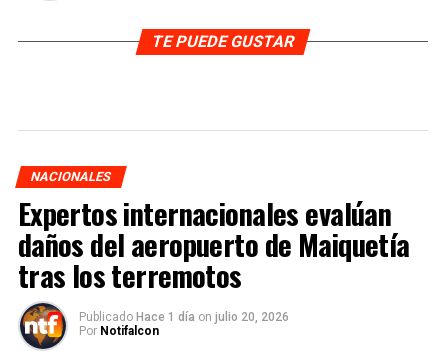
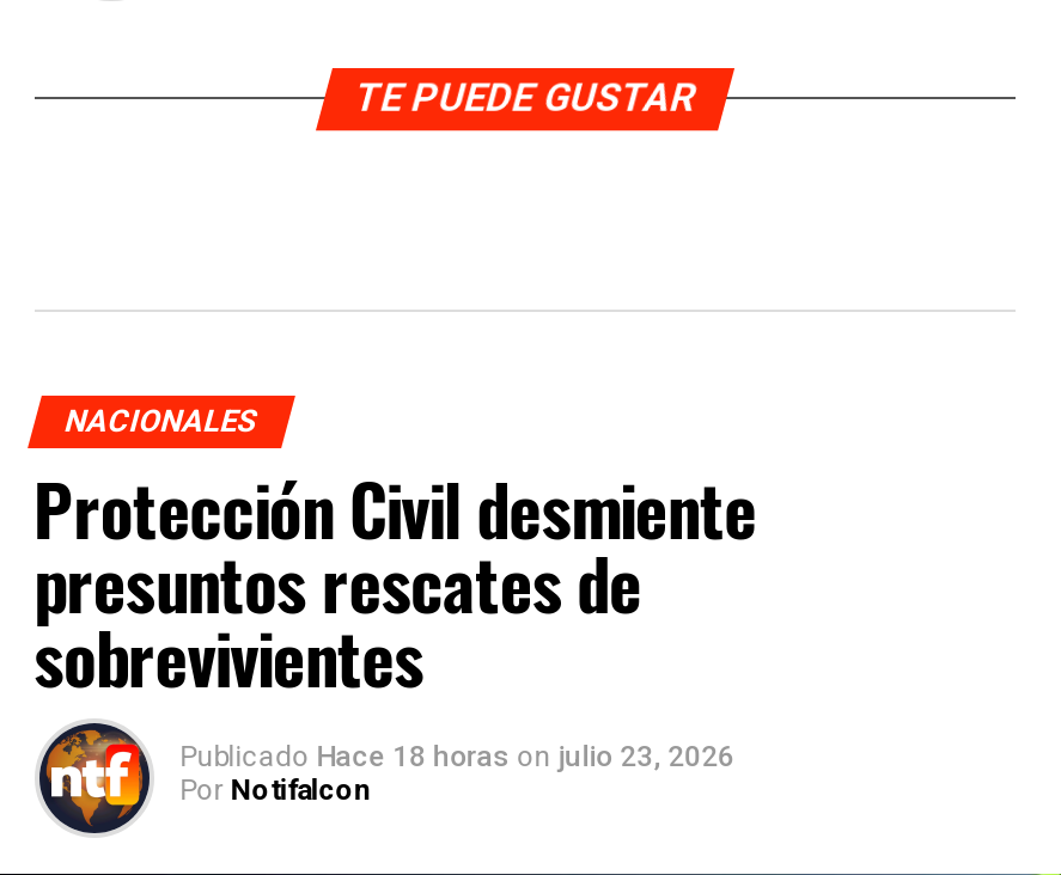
- Expertos internacionales evalúan
- daños del aeropuerto de Maiquetía
- tras los terremotos
- Publicado Hace 1 día on julio 20, 2026
+ Protección Civil desmiente
+ presuntos rescates de
+ sobrevivientes
+ Publicado Hace 18 horas on julio 23, 2026
